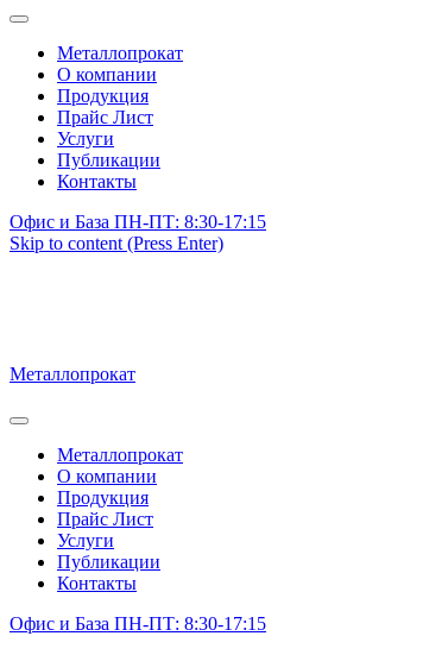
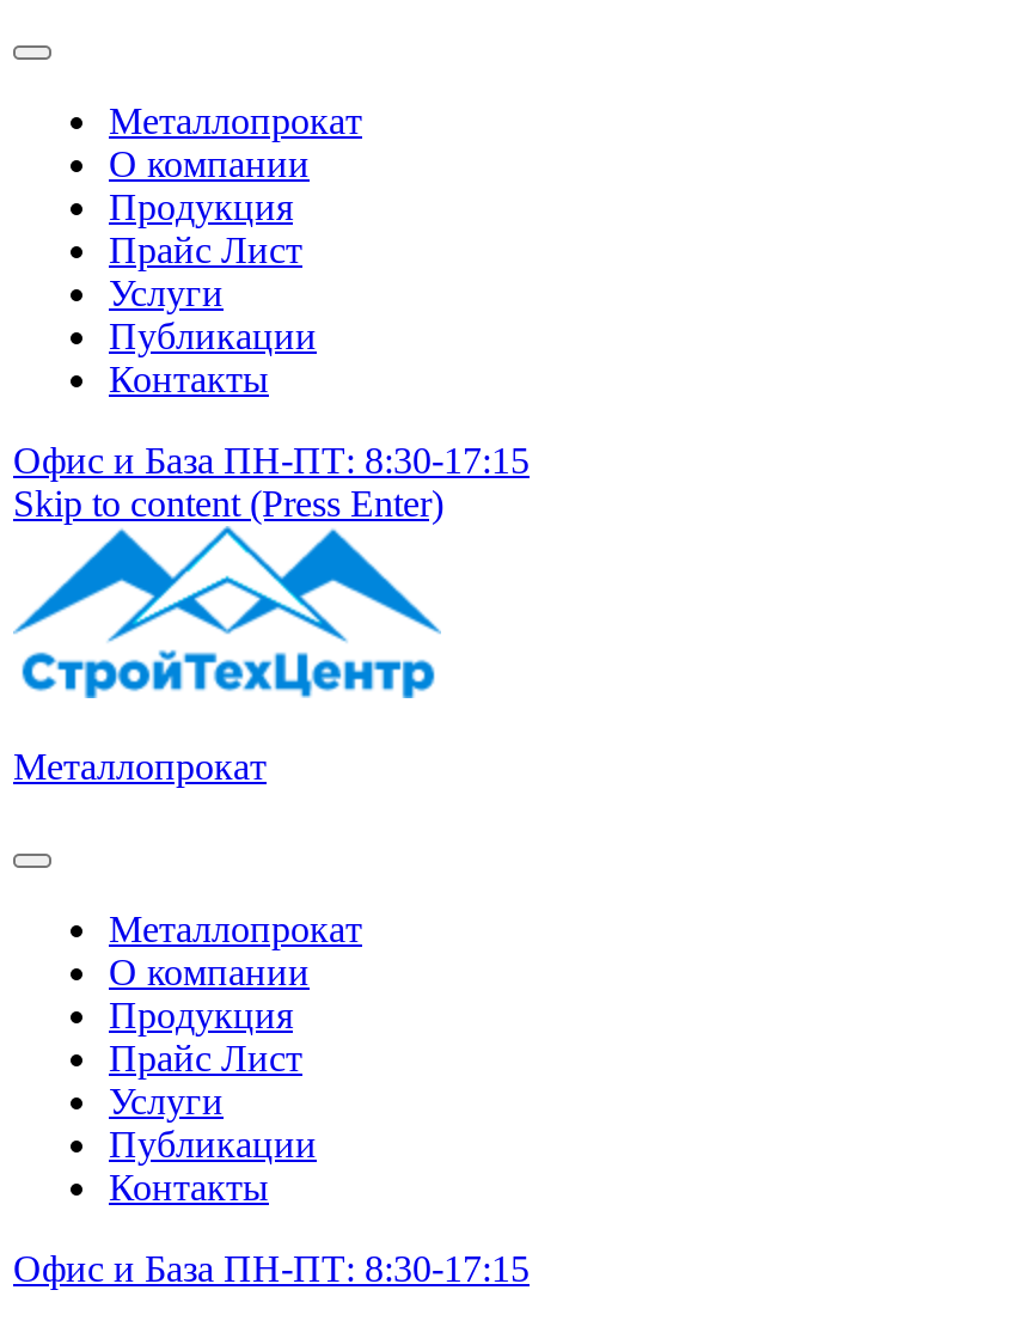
+ [image]
